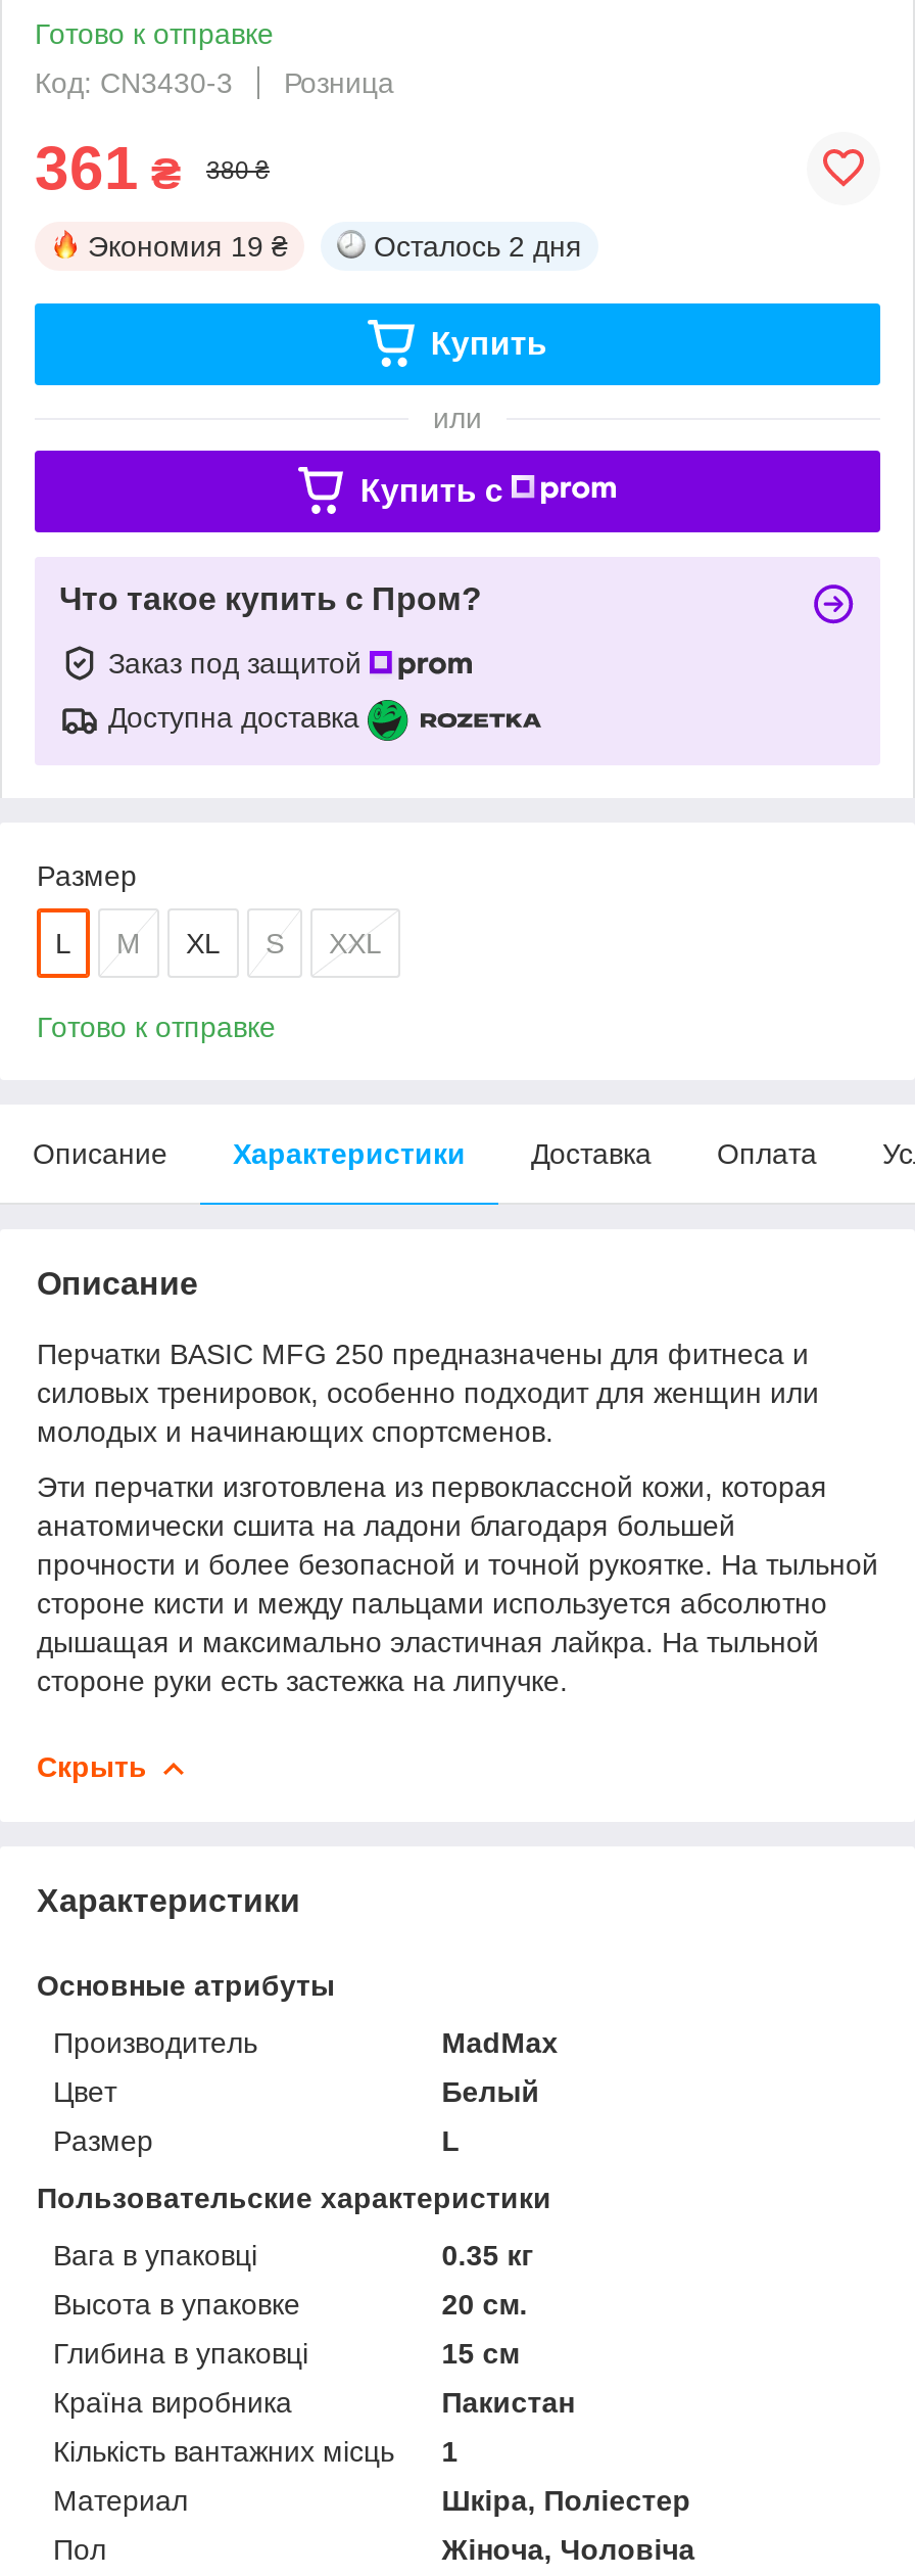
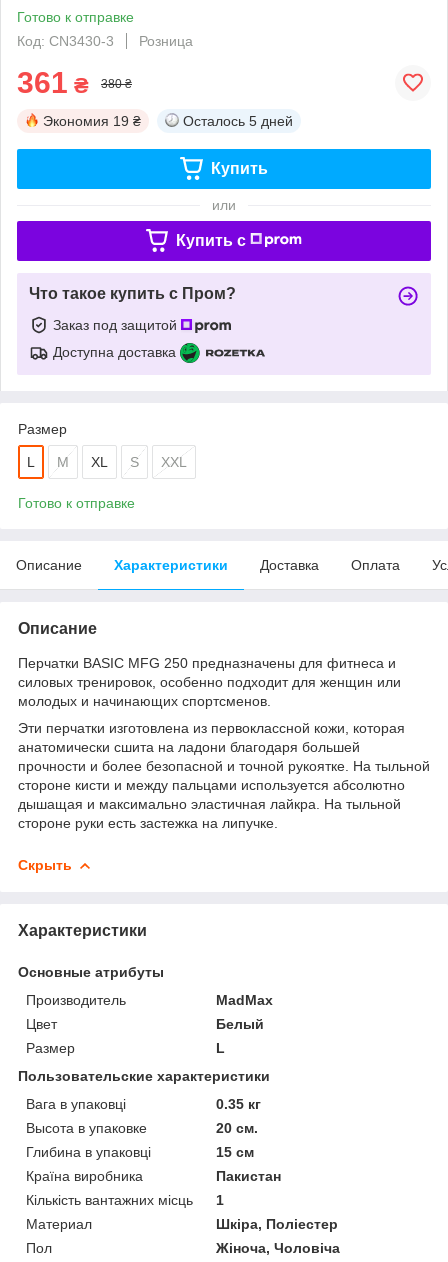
- Осталось 2 дня
+ Осталось 5 дней
